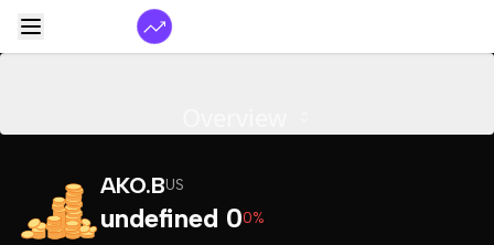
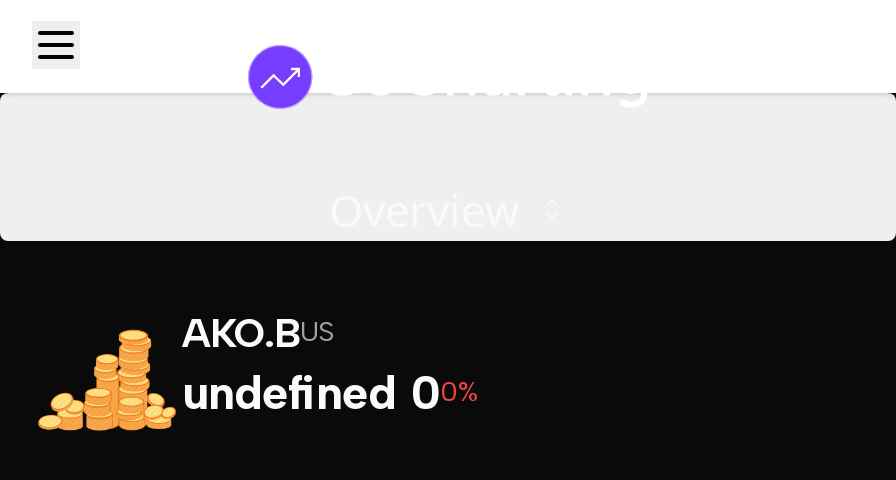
- [image]
+ [image]
